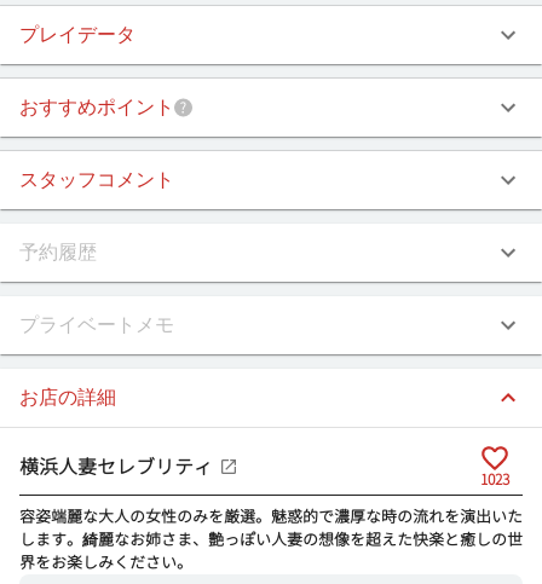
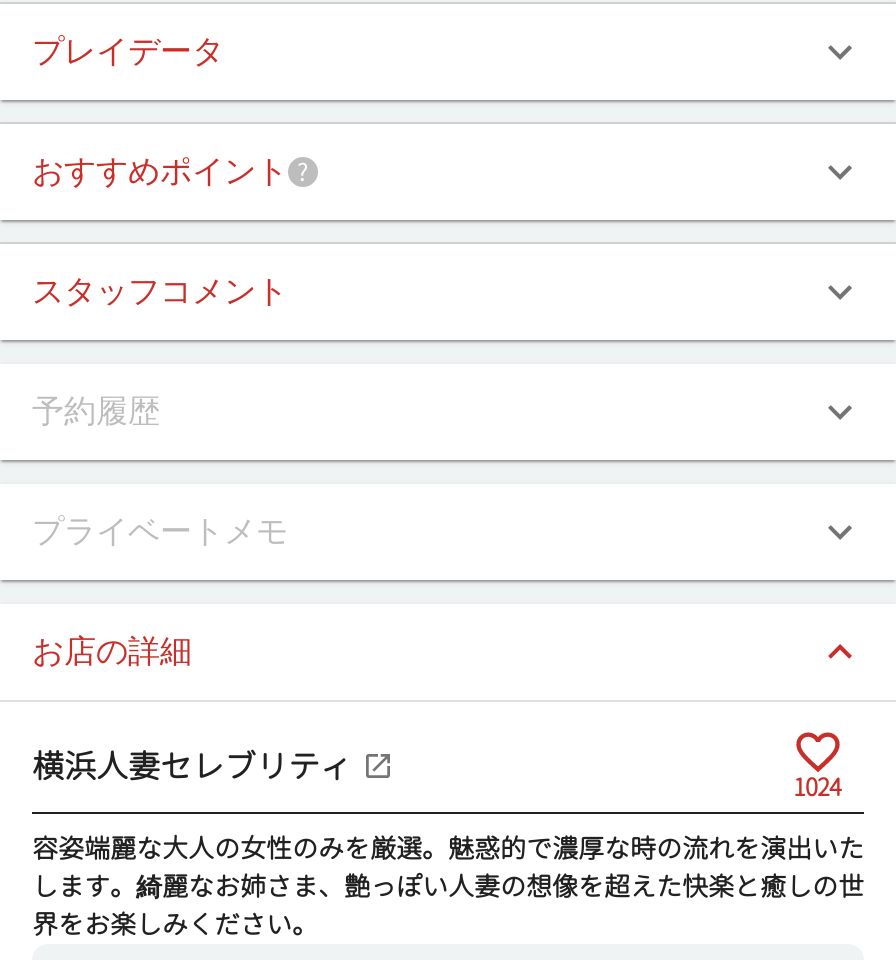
- 1023
+ 1024
